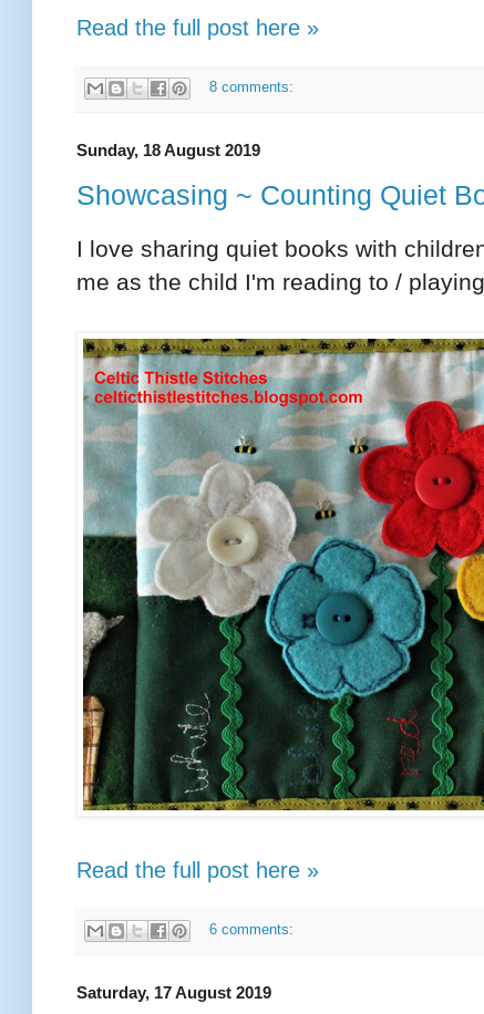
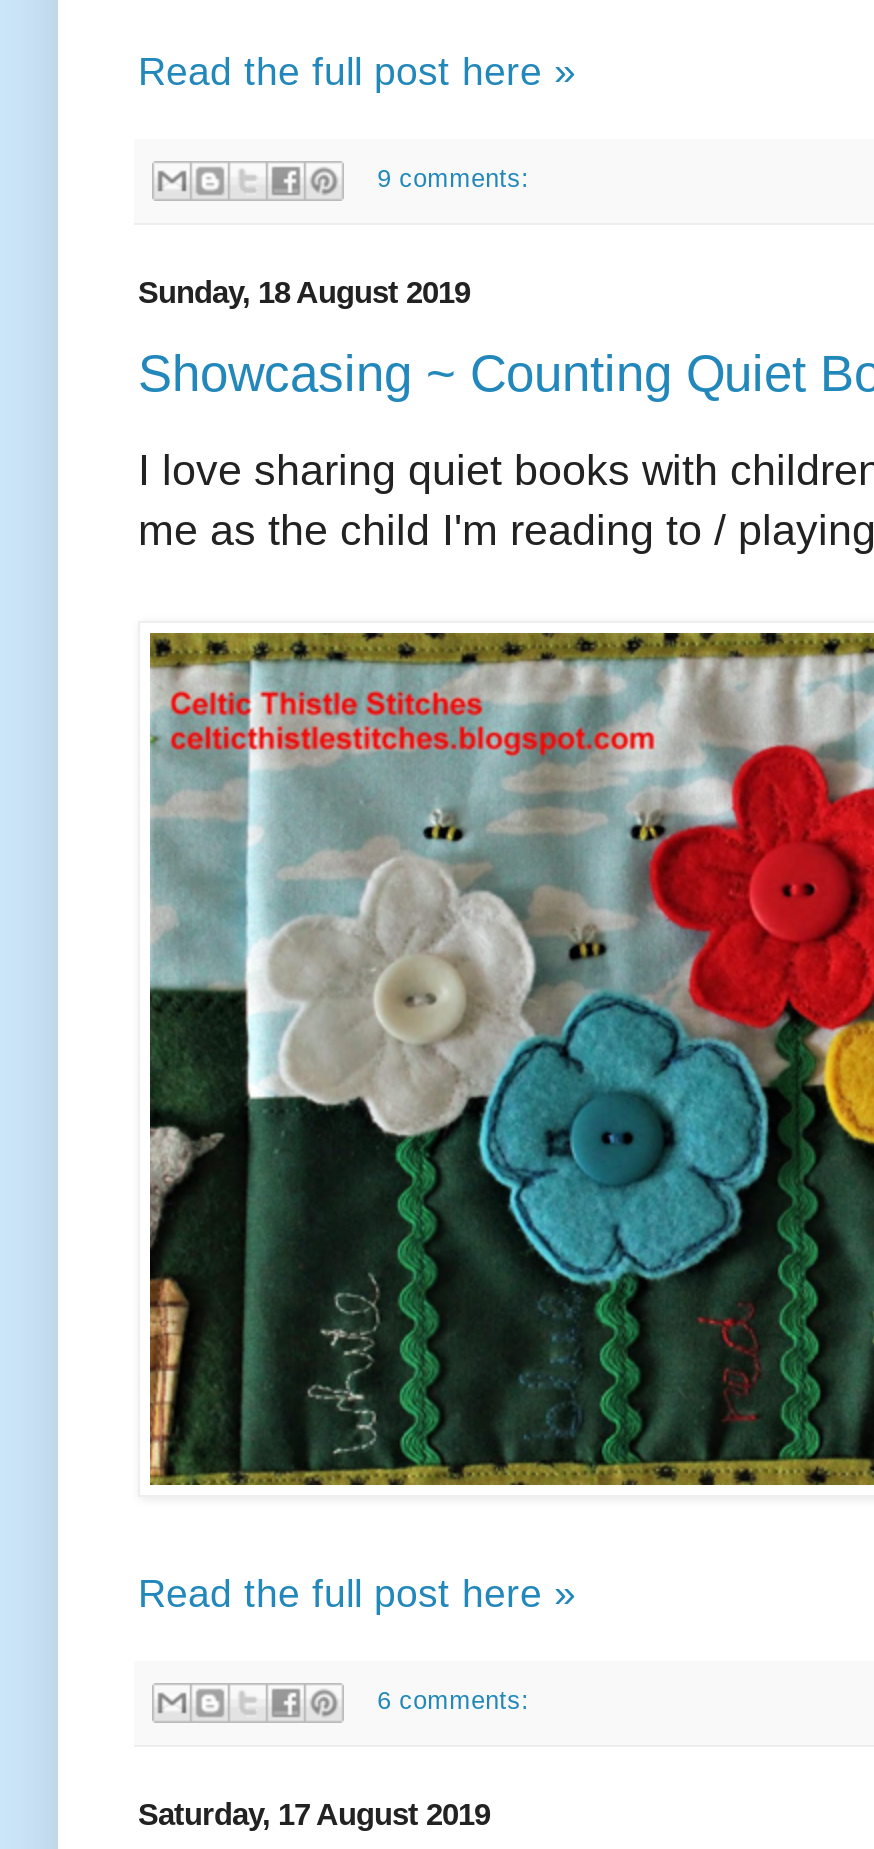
- 8 comments:
+ 9 comments:
